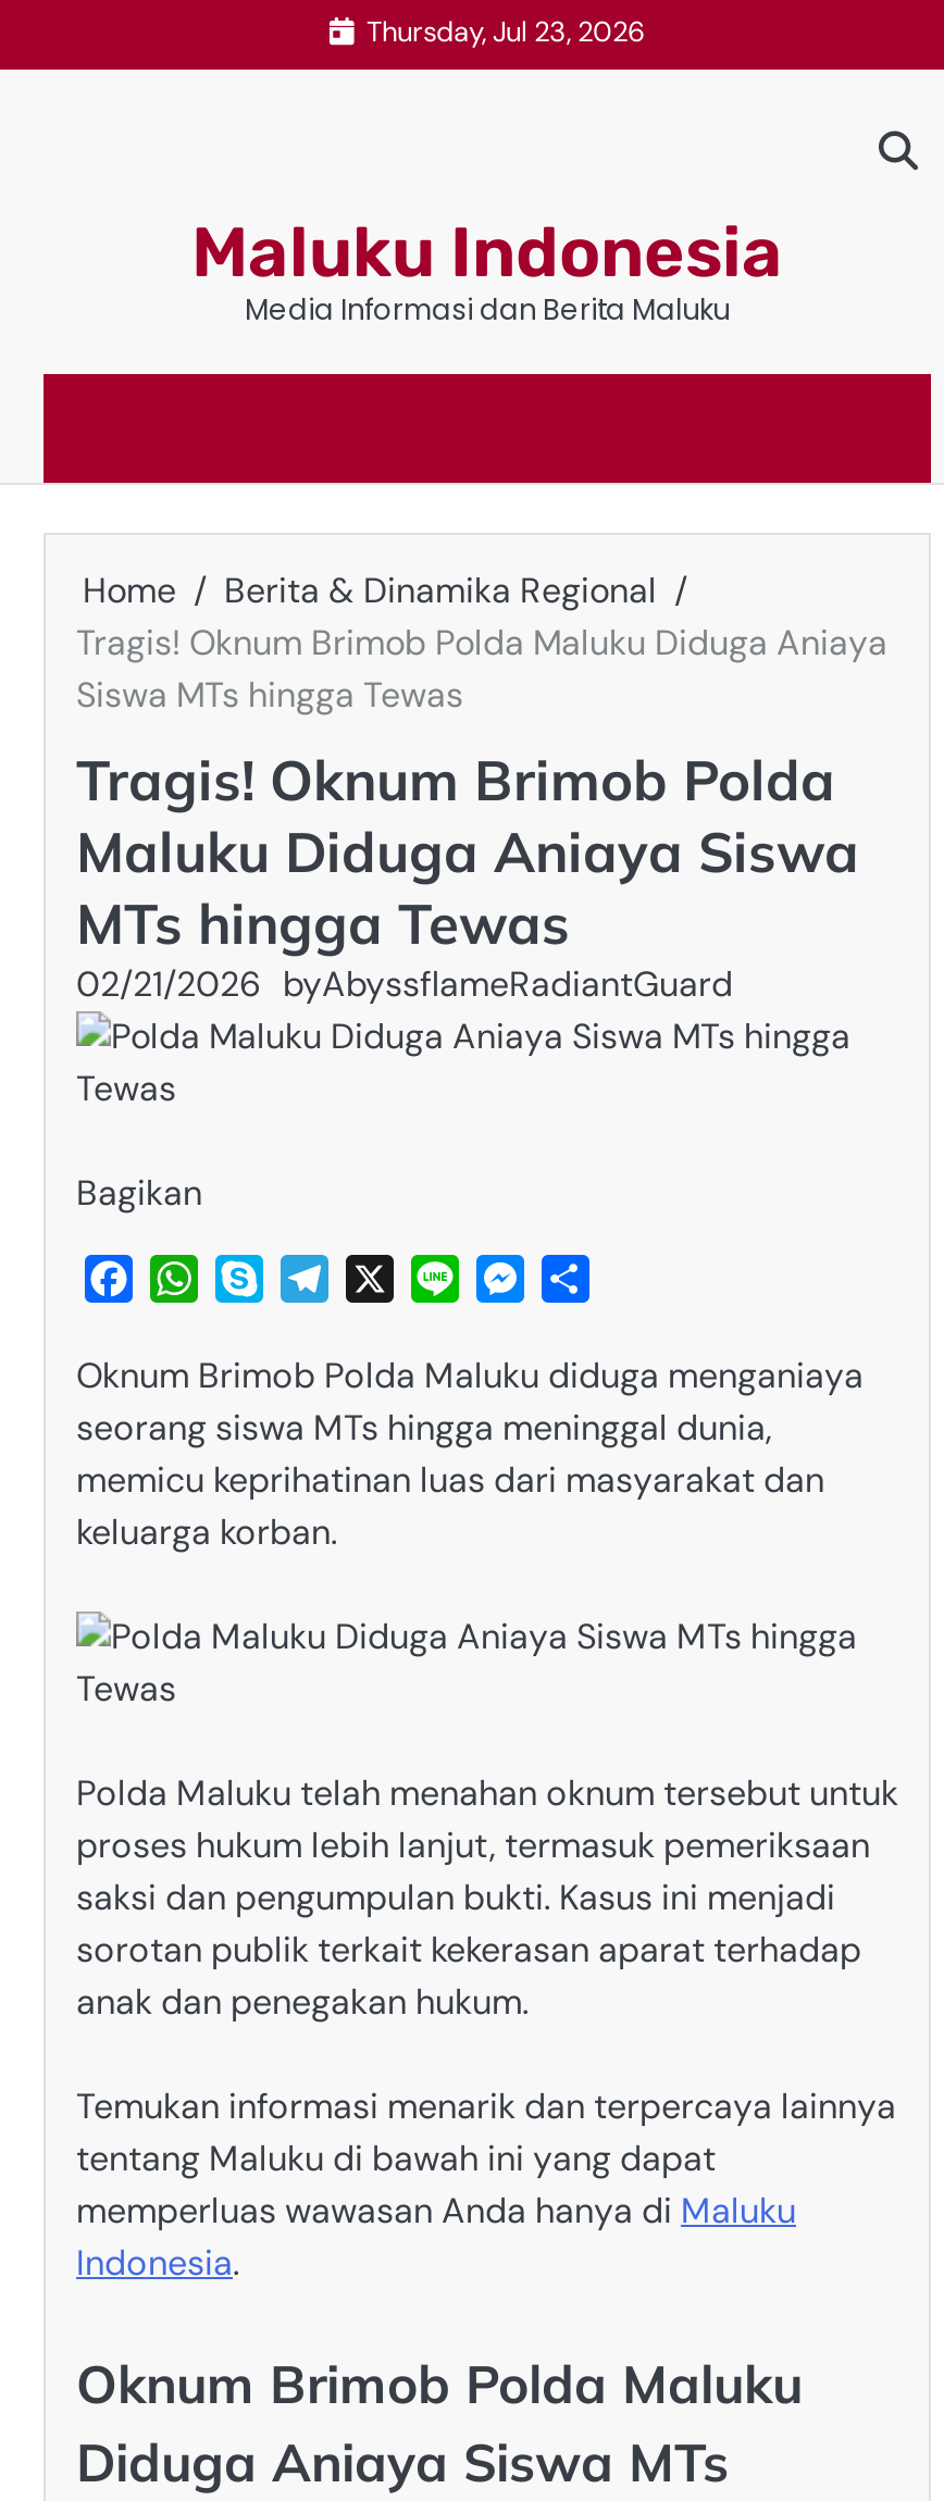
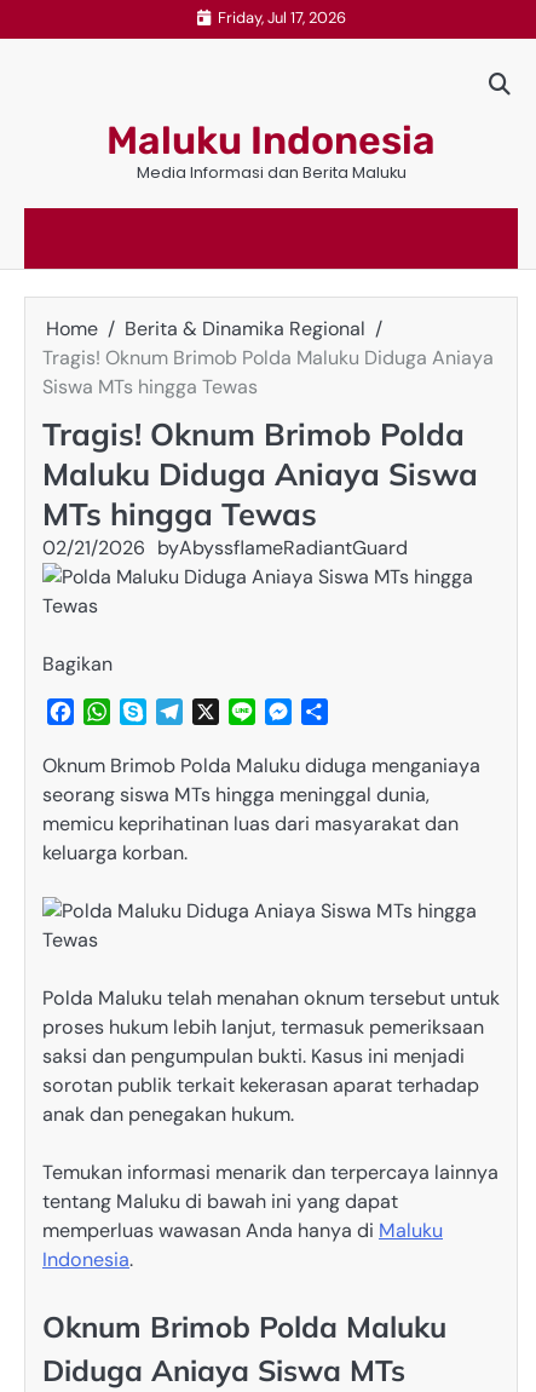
- Thursday, Jul 23, 2026
+ Friday, Jul 17, 2026
